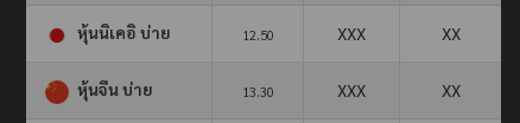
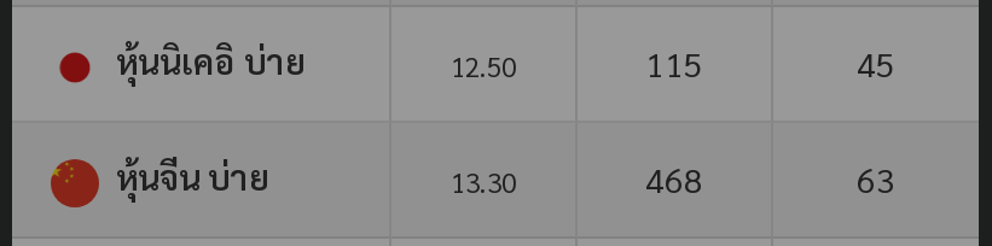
- XXX
- XX
+ 115
+ 45

- XXX
- XX
+ 468
+ 63
